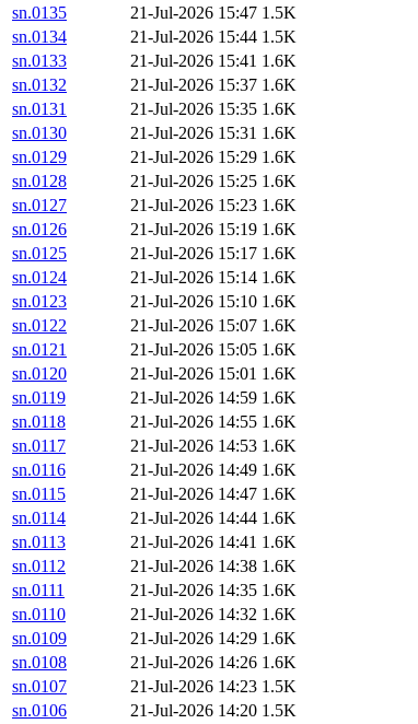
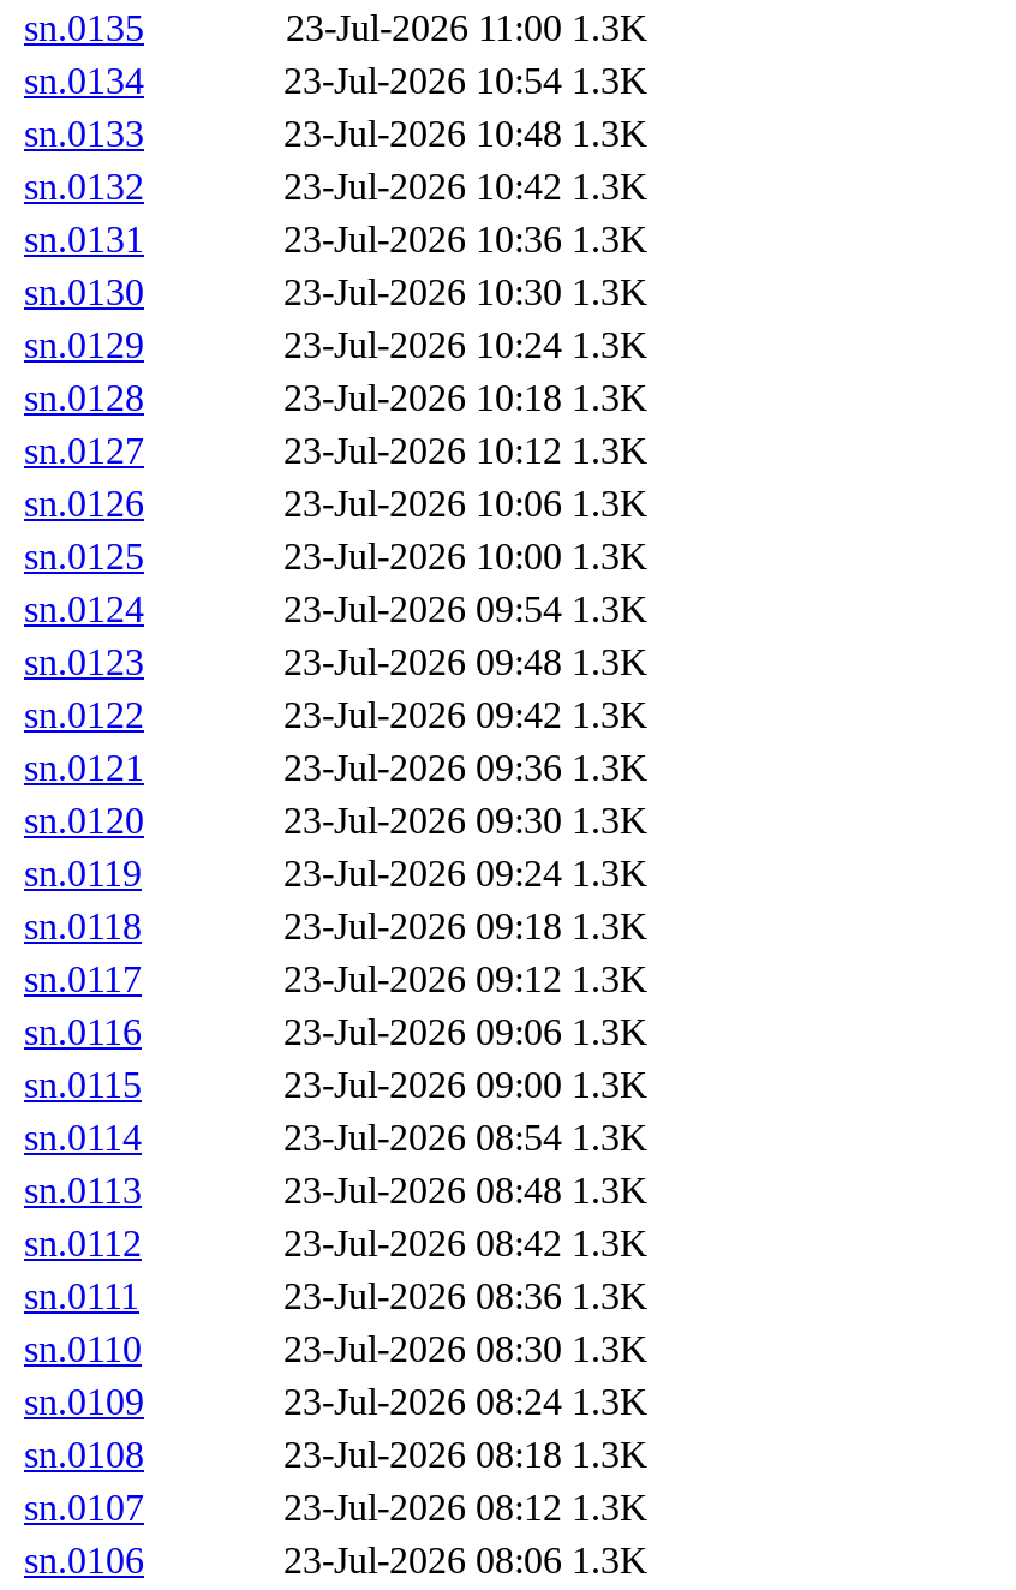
- 21-Jul-2026 15:47 1.5K
+ 23-Jul-2026 11:00 1.3K

- 21-Jul-2026 15:44 1.5K
+ 23-Jul-2026 10:54 1.3K

- 21-Jul-2026 15:41 1.6K
+ 23-Jul-2026 10:48 1.3K

- 21-Jul-2026 15:37 1.6K
+ 23-Jul-2026 10:42 1.3K

- 21-Jul-2026 15:35 1.6K
+ 23-Jul-2026 10:36 1.3K

- 21-Jul-2026 15:31 1.6K
+ 23-Jul-2026 10:30 1.3K

- 21-Jul-2026 15:29 1.6K
+ 23-Jul-2026 10:24 1.3K

- 21-Jul-2026 15:25 1.6K
+ 23-Jul-2026 10:18 1.3K

- 21-Jul-2026 15:23 1.6K
+ 23-Jul-2026 10:12 1.3K

- 21-Jul-2026 15:19 1.6K
+ 23-Jul-2026 10:06 1.3K

- 21-Jul-2026 15:17 1.6K
+ 23-Jul-2026 10:00 1.3K

- 21-Jul-2026 15:14 1.6K
+ 23-Jul-2026 09:54 1.3K

- 21-Jul-2026 15:10 1.6K
+ 23-Jul-2026 09:48 1.3K

- 21-Jul-2026 15:07 1.6K
+ 23-Jul-2026 09:42 1.3K

- 21-Jul-2026 15:05 1.6K
+ 23-Jul-2026 09:36 1.3K

- 21-Jul-2026 15:01 1.6K
+ 23-Jul-2026 09:30 1.3K

- 21-Jul-2026 14:59 1.6K
+ 23-Jul-2026 09:24 1.3K

- 21-Jul-2026 14:55 1.6K
+ 23-Jul-2026 09:18 1.3K

- 21-Jul-2026 14:53 1.6K
+ 23-Jul-2026 09:12 1.3K

- 21-Jul-2026 14:49 1.6K
+ 23-Jul-2026 09:06 1.3K

- 21-Jul-2026 14:47 1.6K
+ 23-Jul-2026 09:00 1.3K

- 21-Jul-2026 14:44 1.6K
+ 23-Jul-2026 08:54 1.3K

- 21-Jul-2026 14:41 1.6K
+ 23-Jul-2026 08:48 1.3K

- 21-Jul-2026 14:38 1.6K
+ 23-Jul-2026 08:42 1.3K

- 21-Jul-2026 14:35 1.6K
+ 23-Jul-2026 08:36 1.3K

- 21-Jul-2026 14:32 1.6K
+ 23-Jul-2026 08:30 1.3K

- 21-Jul-2026 14:29 1.6K
+ 23-Jul-2026 08:24 1.3K

- 21-Jul-2026 14:26 1.6K
+ 23-Jul-2026 08:18 1.3K

- 21-Jul-2026 14:23 1.5K
+ 23-Jul-2026 08:12 1.3K

- 21-Jul-2026 14:20 1.5K
+ 23-Jul-2026 08:06 1.3K
